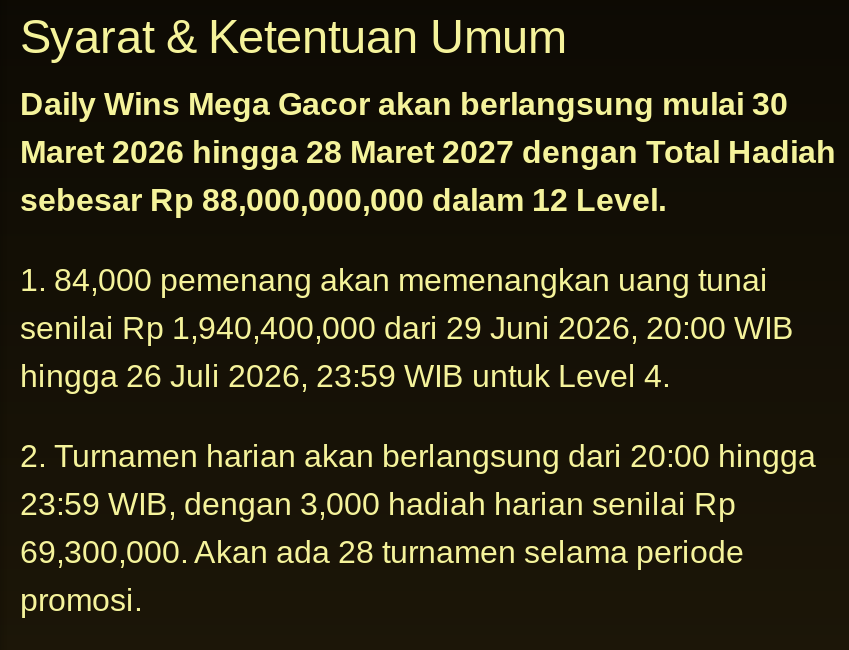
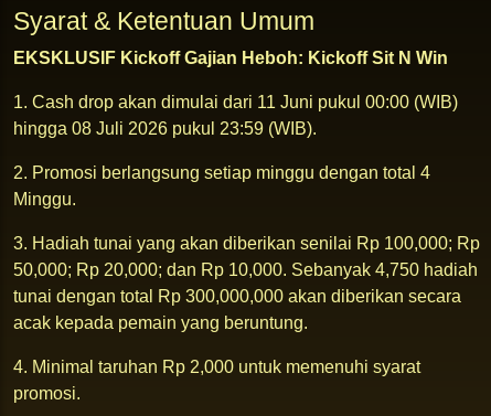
- Daily Wins Mega Gacor akan berlangsung mulai 30
- Maret 2026 hingga 28 Maret 2027 dengan Total Hadiah
- sebesar Rp 88,000,000,000 dalam 12 Level.
- 1. 84,000 pemenang akan memenangkan uang tunai
- senilai Rp 1,940,400,000 dari 29 Juni 2026, 20:00 WIB
- hingga 26 Juli 2026, 23:59 WIB untuk Level 4.
- 2. Turnamen harian akan berlangsung dari 20:00 hingga
- 23:59 WIB, dengan 3,000 hadiah harian senilai Rp
- 69,300,000. Akan ada 28 turnamen selama periode
+ EKSKLUSIF Kickoff Gajian Heboh: Kickoff Sit N Win
+ 1. Cash drop akan dimulai dari 11 Juni pukul 00:00 (WIB)
+ hingga 08 Juli 2026 pukul 23:59 (WIB).
+ 2. Promosi berlangsung setiap minggu dengan total 4
+ Minggu.
+ 3. Hadiah tunai yang akan diberikan senilai Rp 100,000; Rp
+ 50,000; Rp 20,000; dan Rp 10,000. Sebanyak 4,750 hadiah
+ tunai dengan total Rp 300,000,000 akan diberikan secara
+ acak kepada pemain yang beruntung.
+ 4. Minimal taruhan Rp 2,000 untuk memenuhi syarat
